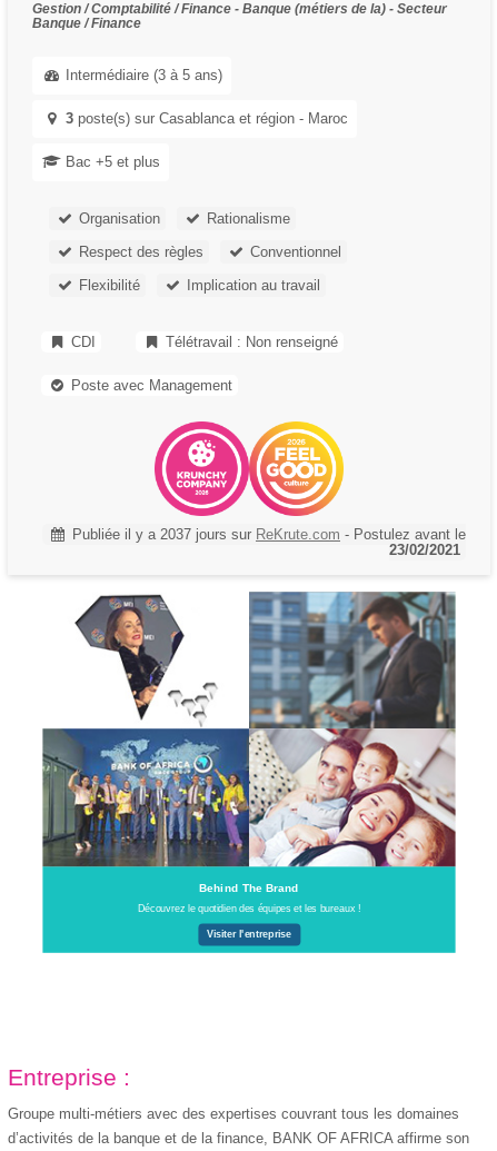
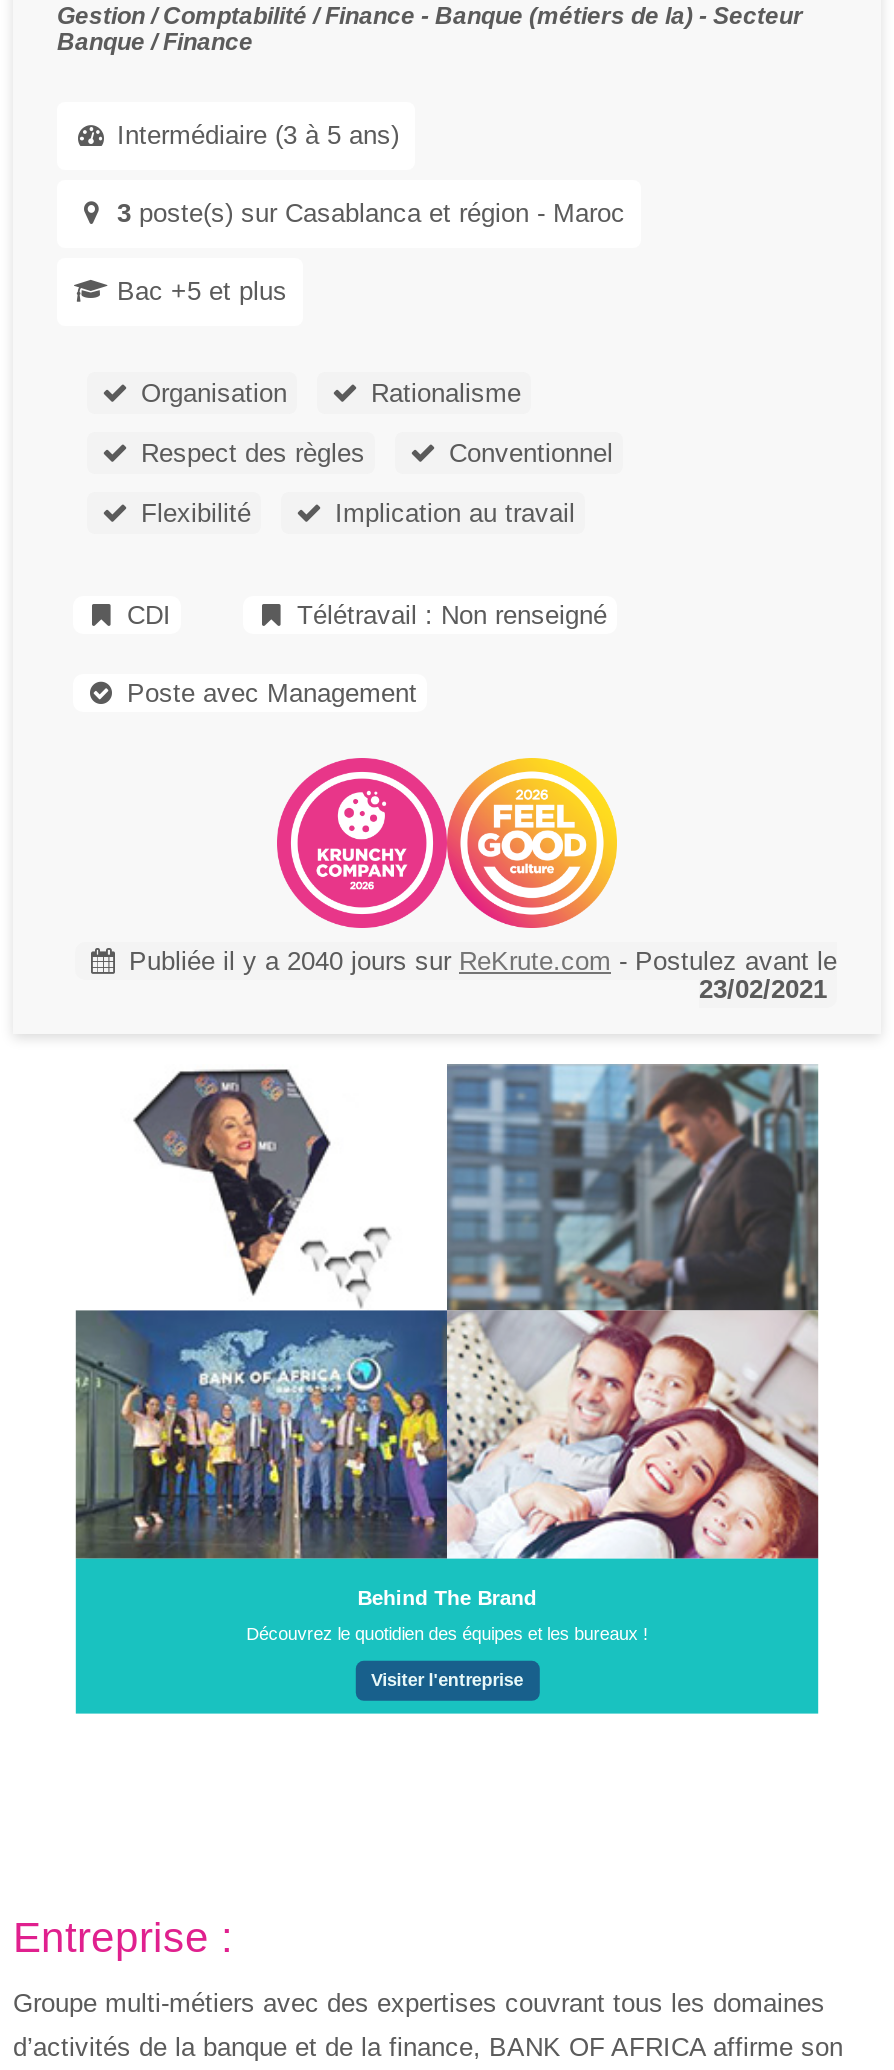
- Publiée il y a 2037 jours sur ReKrute.com - Postulez avant le
+ Publiée il y a 2040 jours sur ReKrute.com - Postulez avant le
